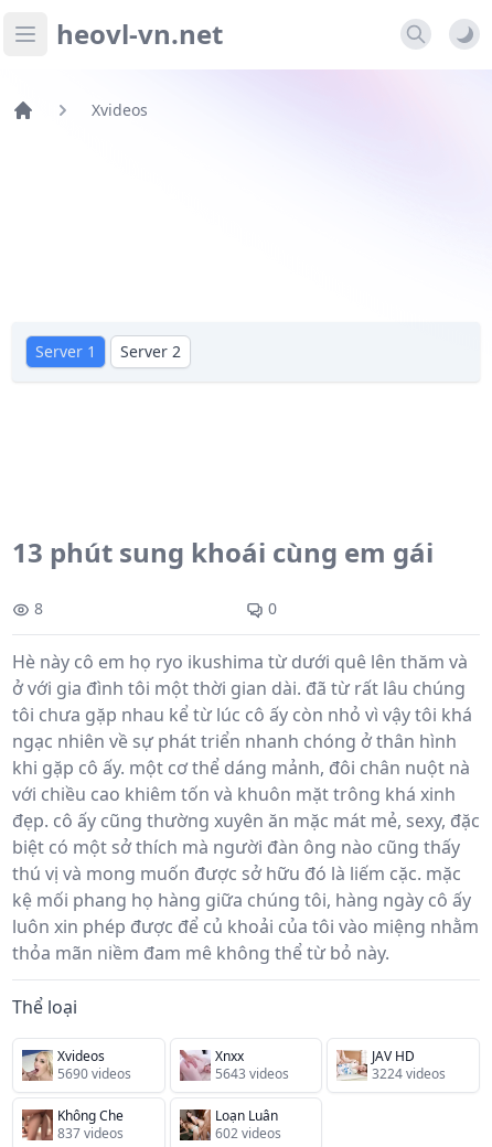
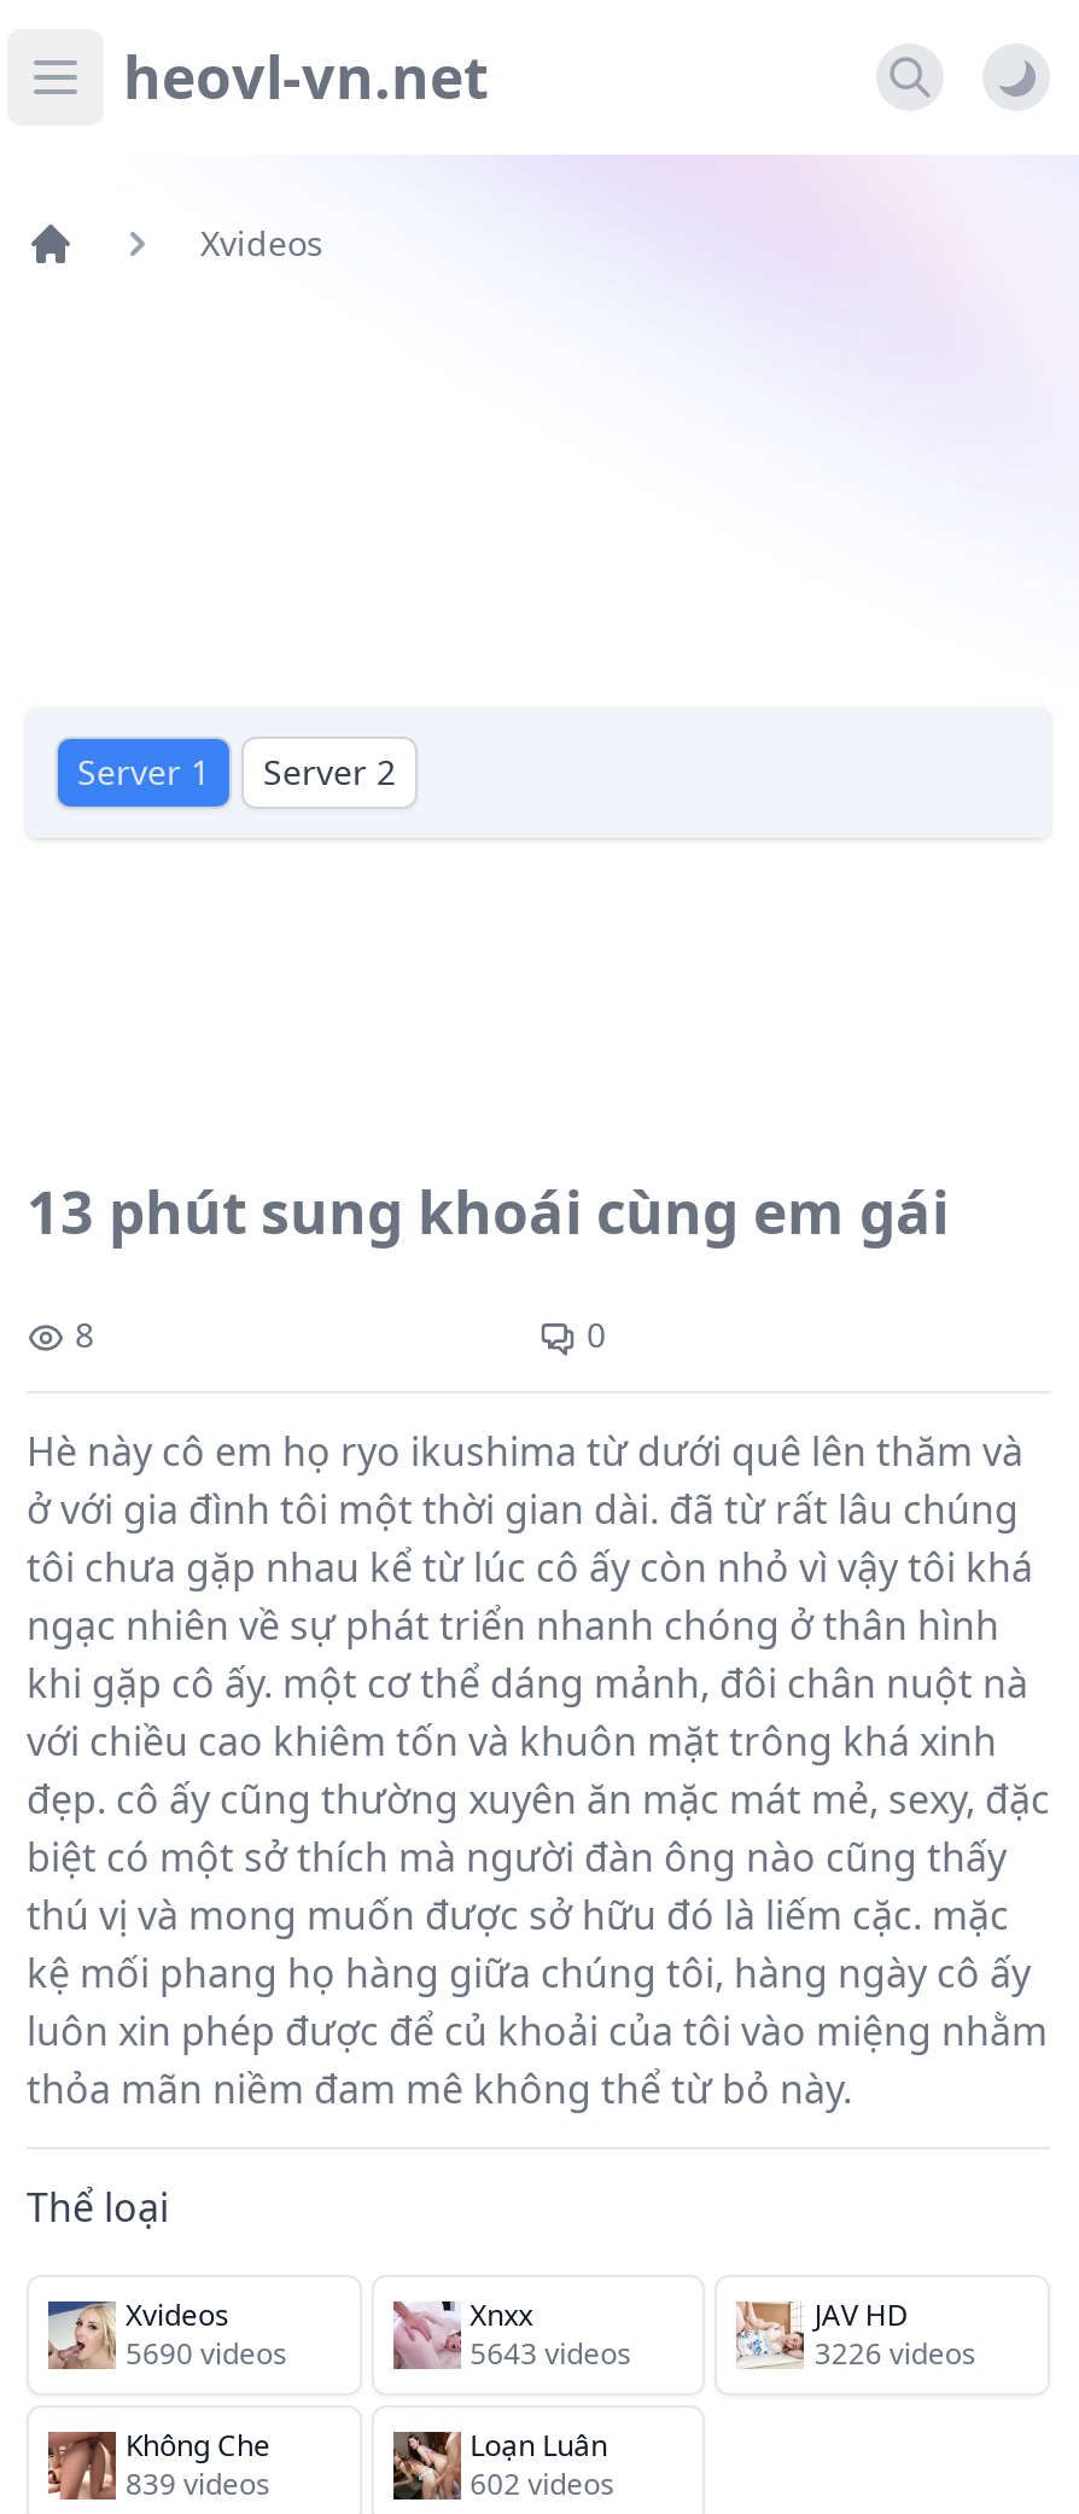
- 3224 videos
+ 3226 videos

- 837 videos
+ 839 videos
